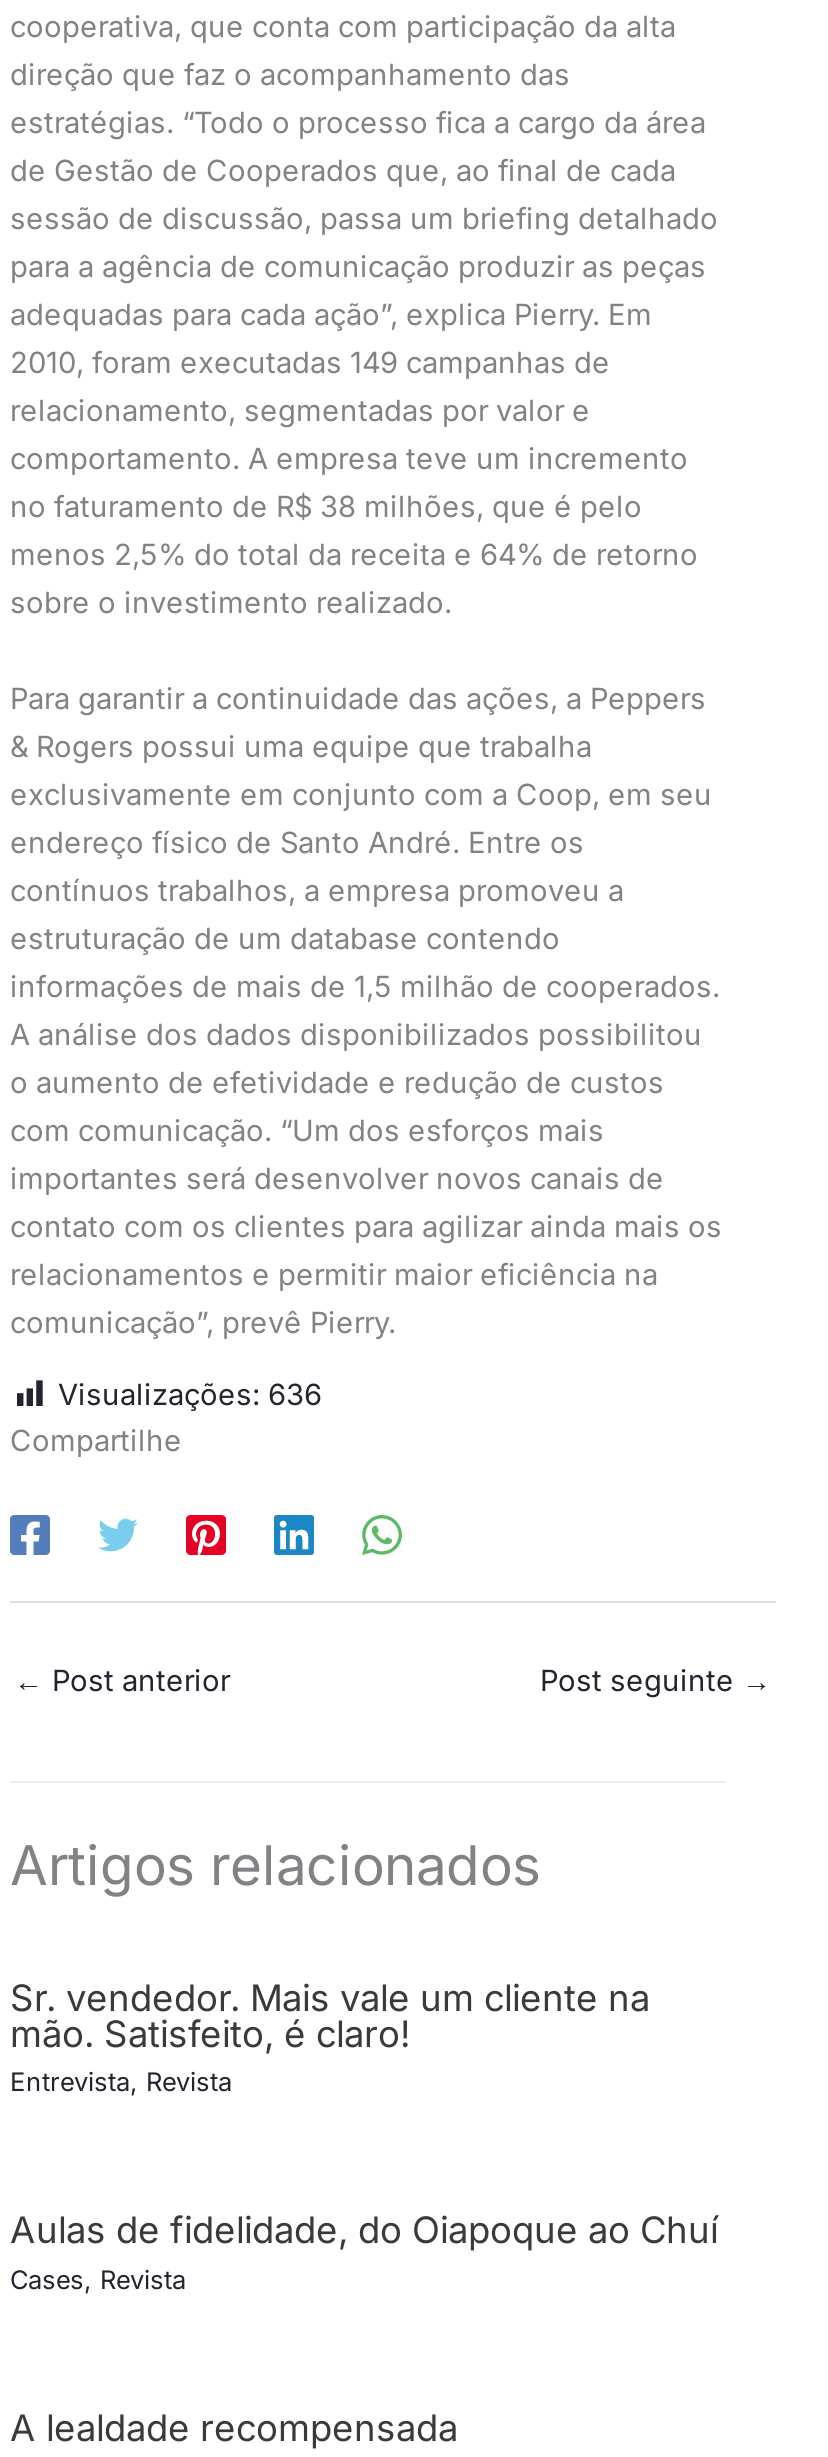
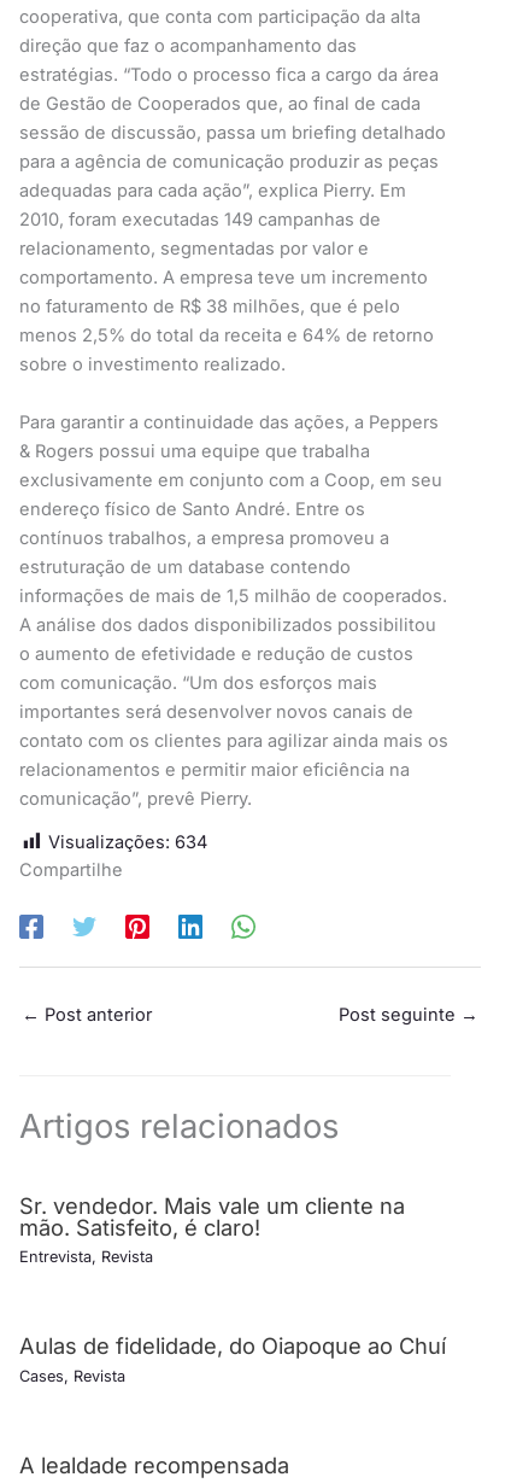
- Visualizações: 636
+ Visualizações: 634
